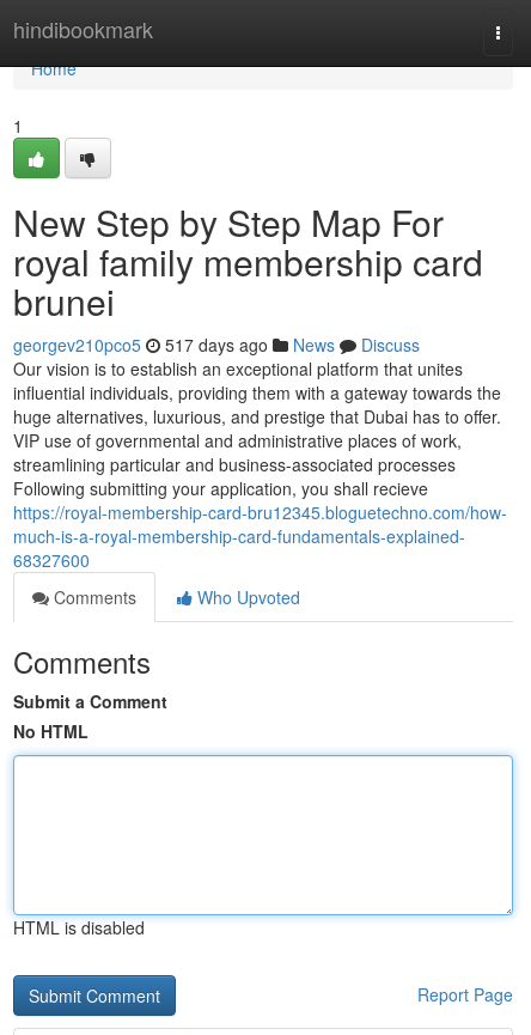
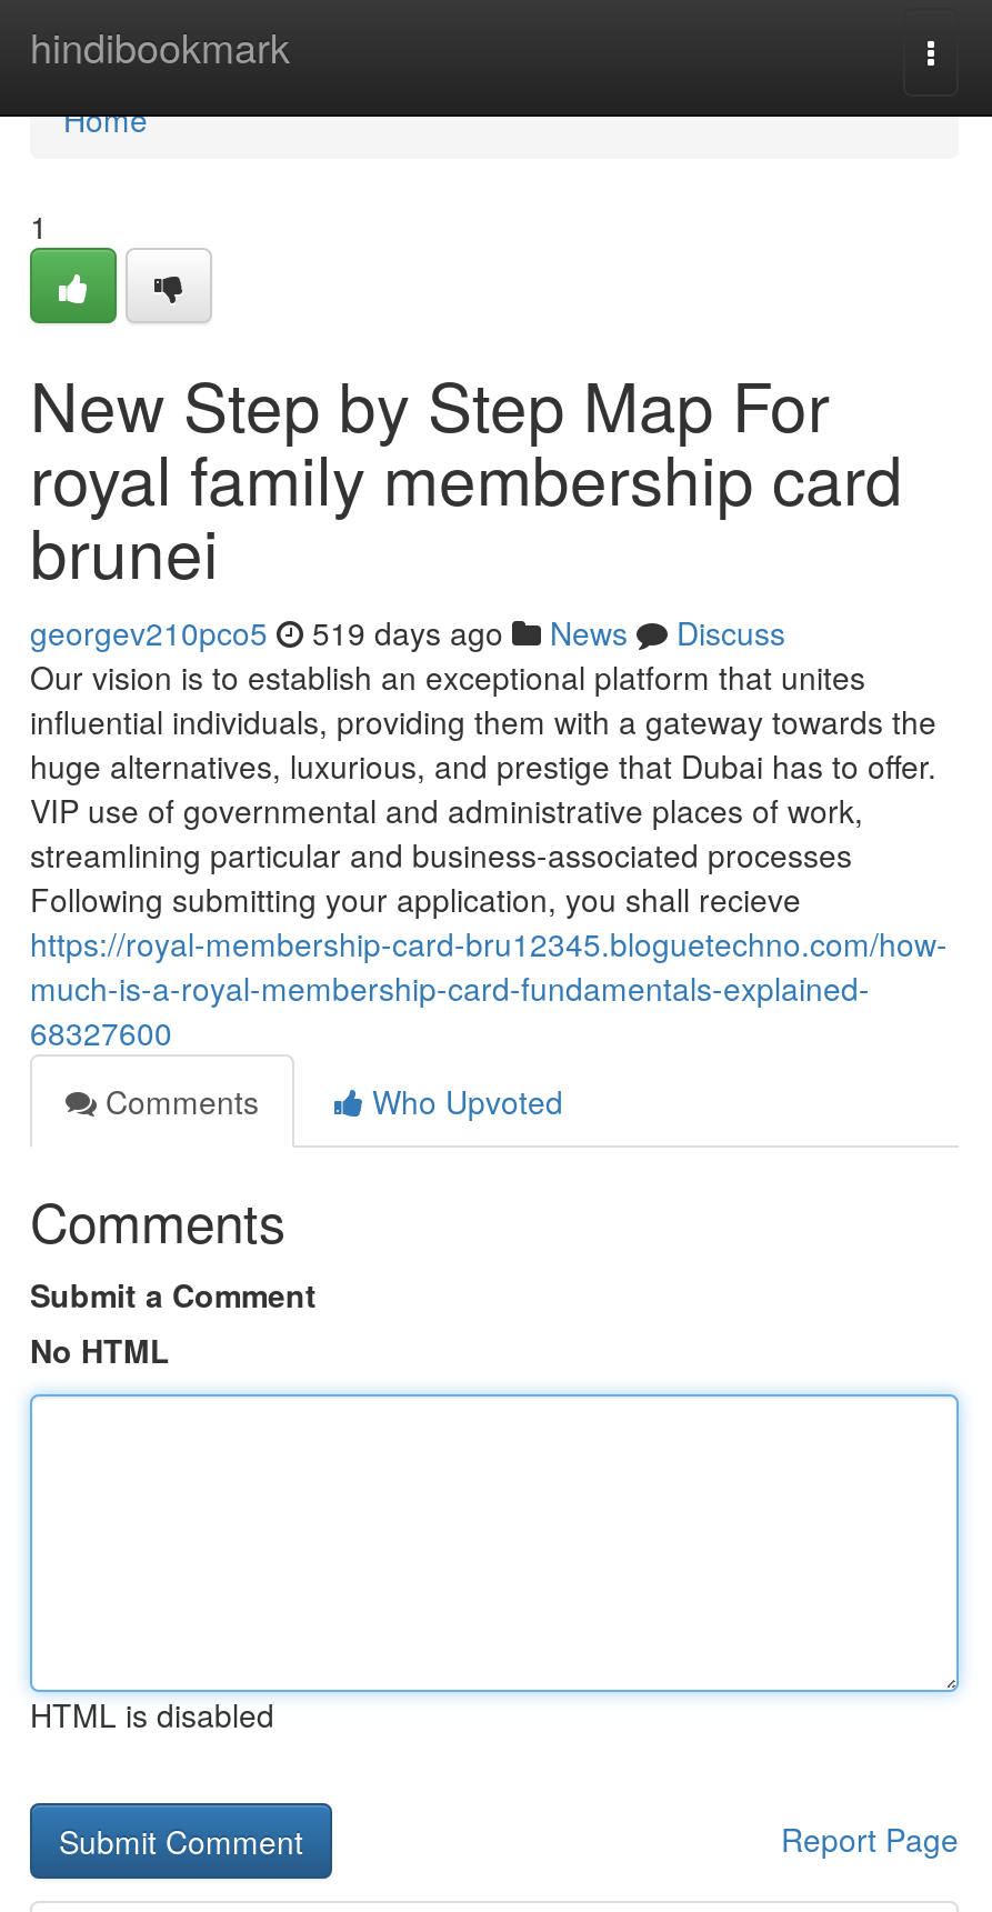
- georgev210pco5 517 days ago News Discuss
+ georgev210pco5 519 days ago News Discuss
